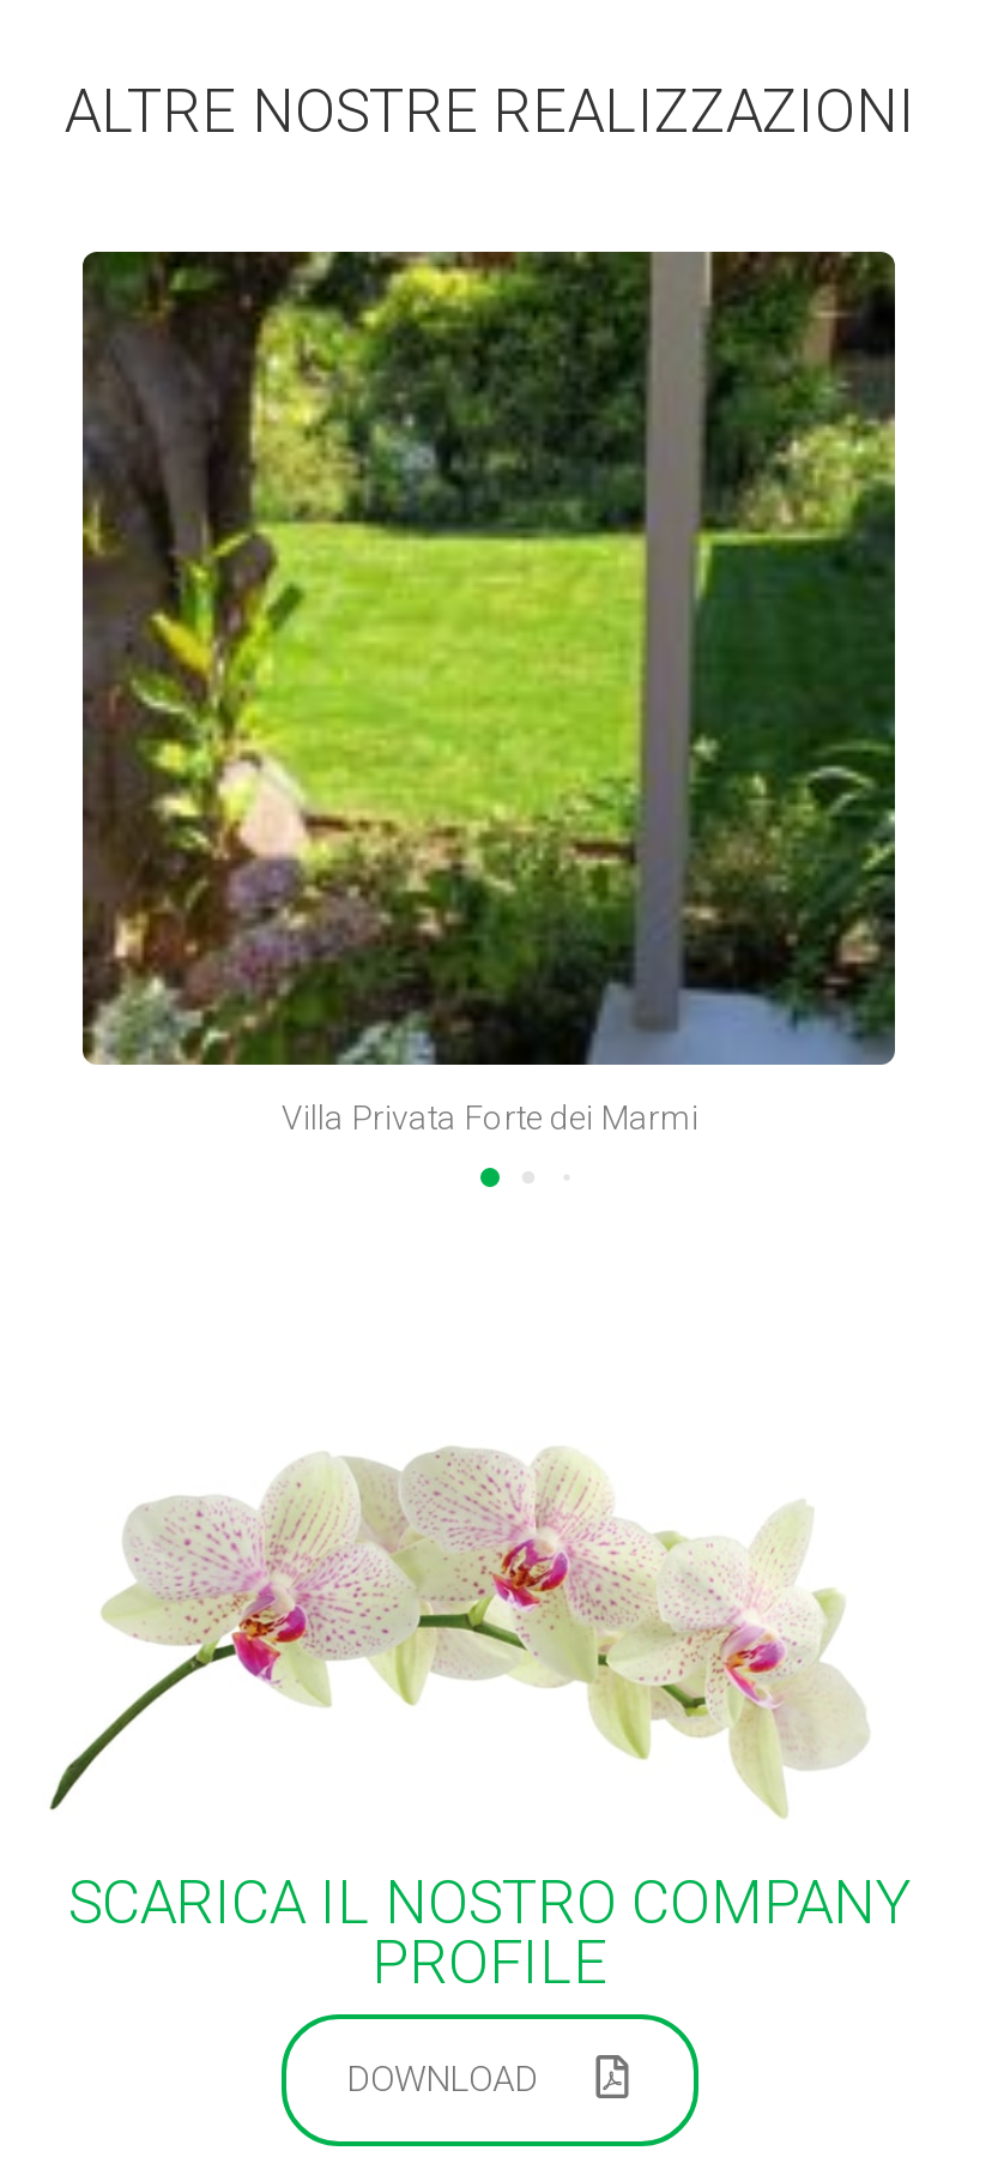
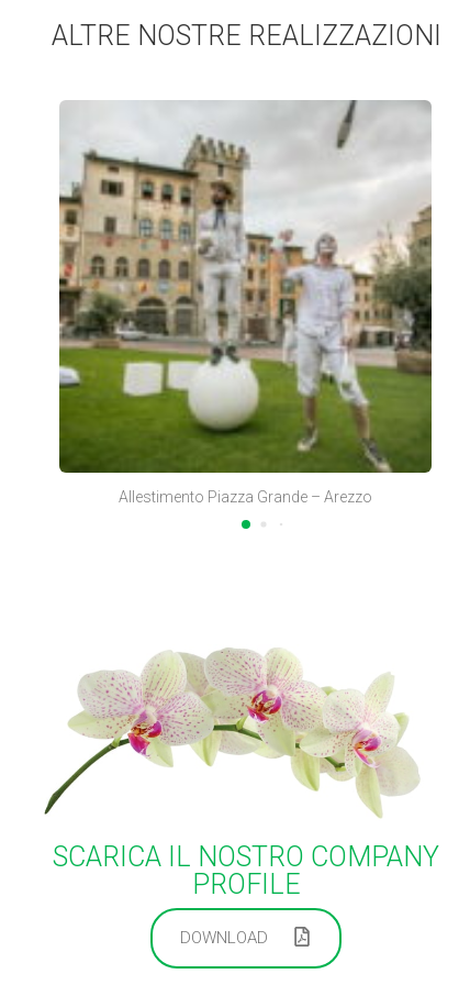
- [image]
- Villa Privata Forte dei Marmi
+ [image]
+ Allestimento Piazza Grande – Arezzo
